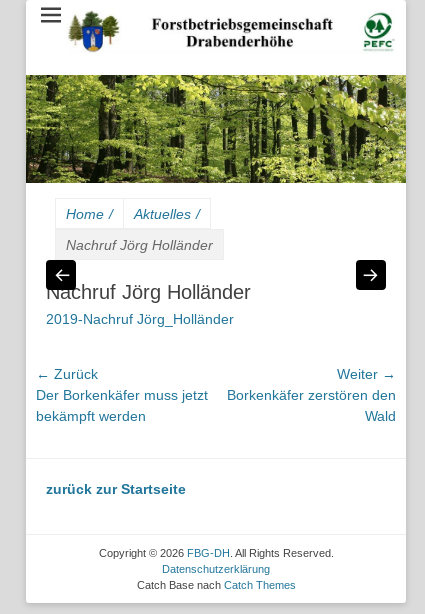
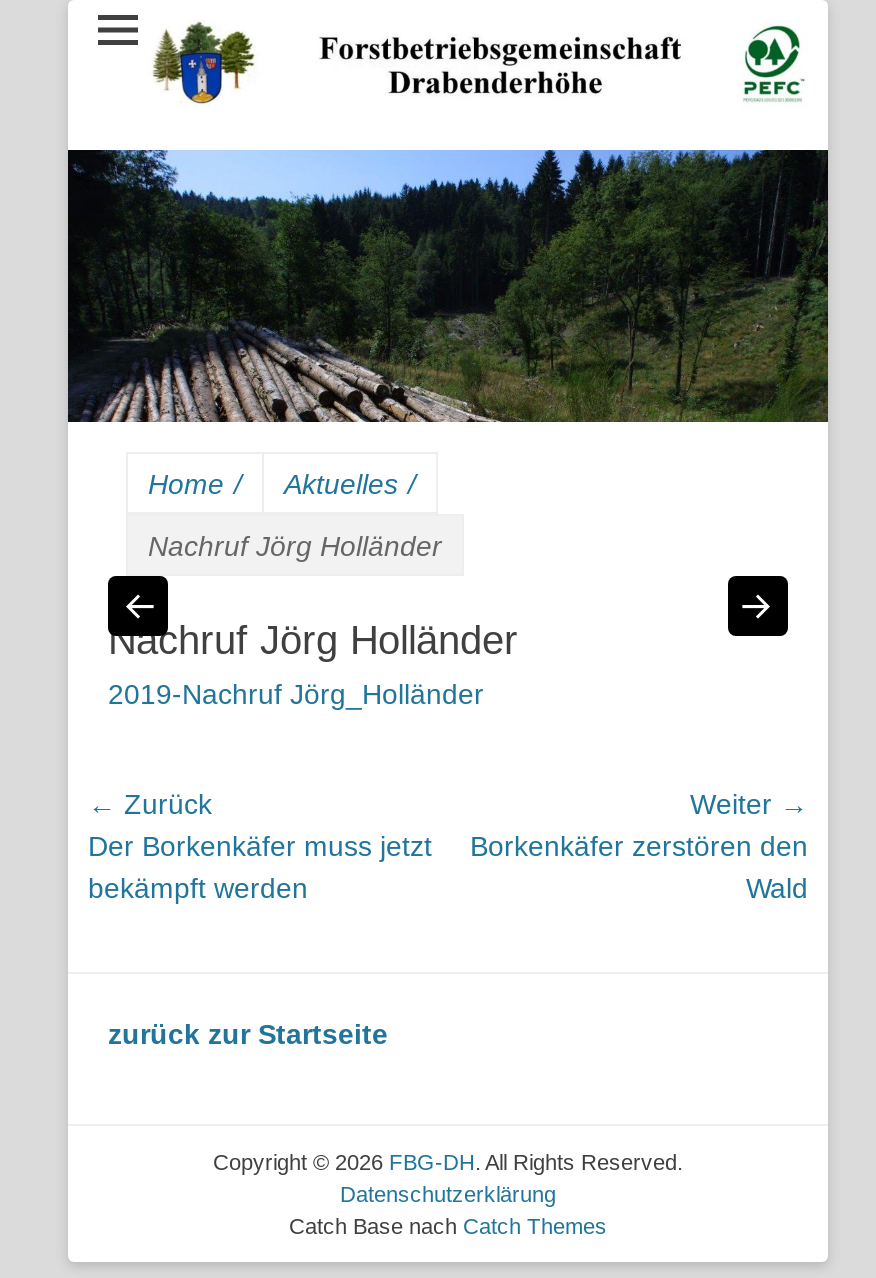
- [image]
+ [image]
